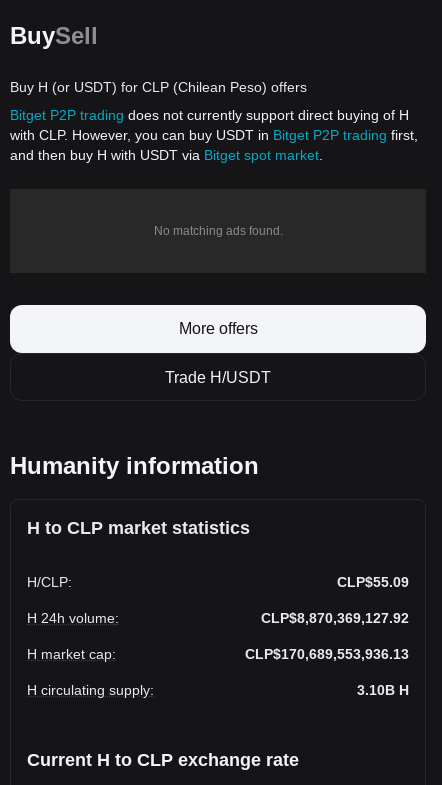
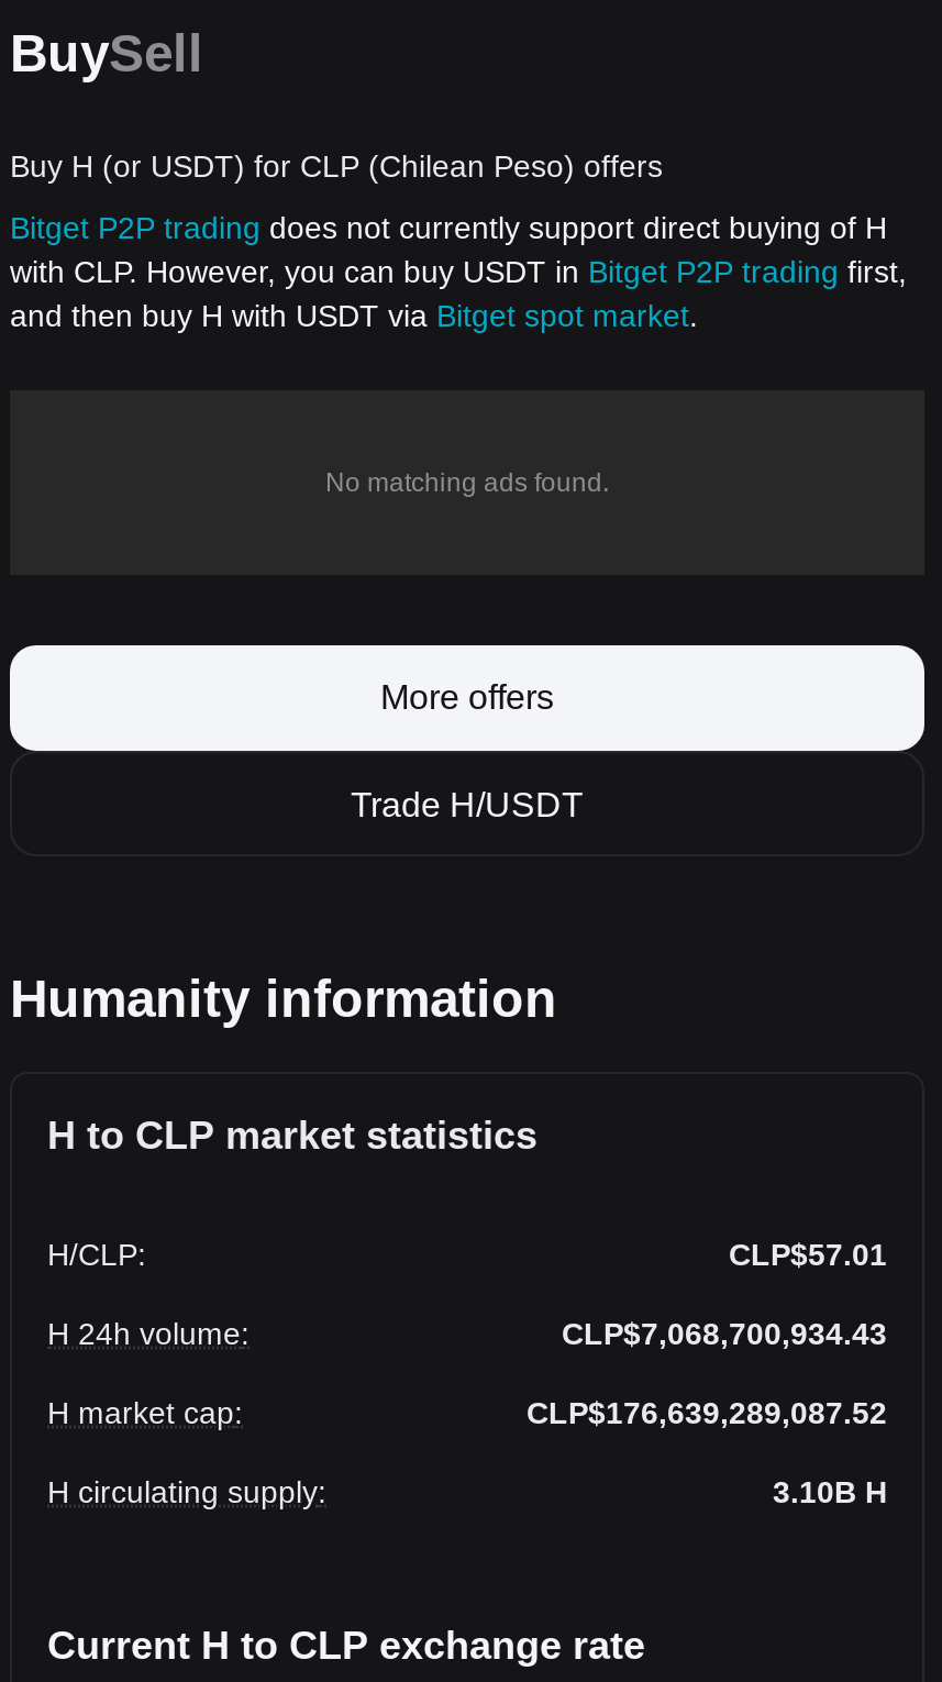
- CLP$55.09
+ CLP$57.01

- CLP$8,870,369,127.92
+ CLP$7,068,700,934.43

- CLP$170,689,553,936.13
+ CLP$176,639,289,087.52
